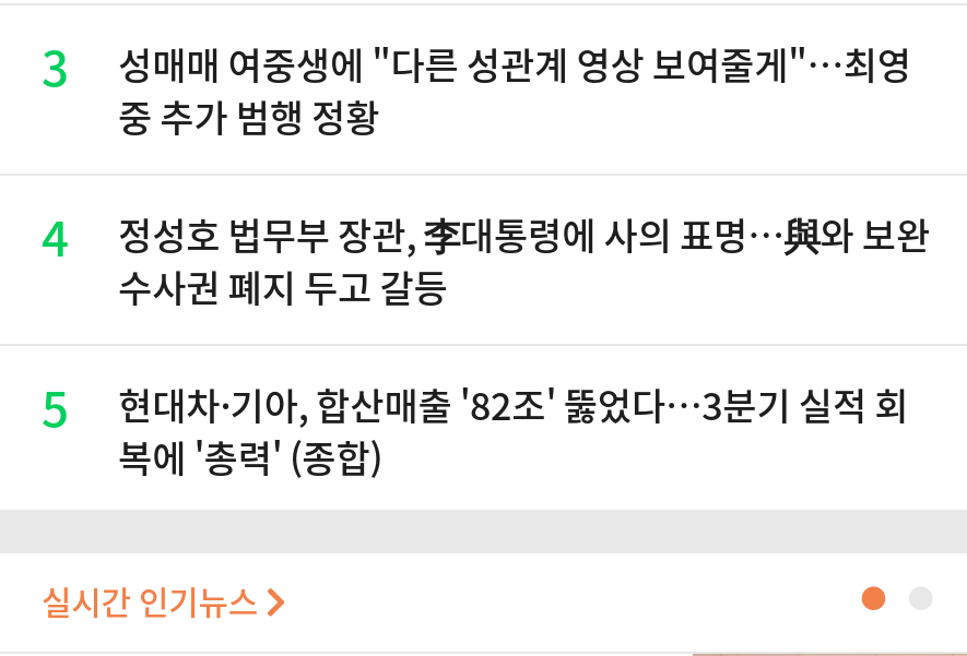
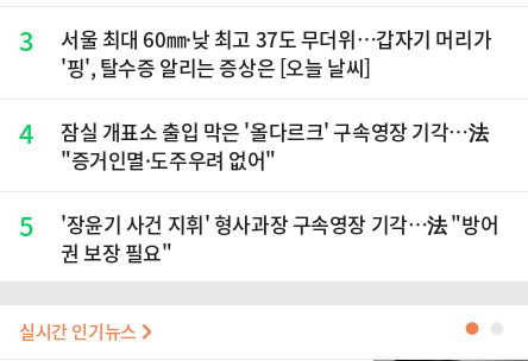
- 성매매 여중생에 "다른 성관계 영상 보여줄게"…최영
- 중 추가 범행 정황
+ 서울 최대 60㎜·낮 최고 37도 무더위…갑자기 머리가
+ '핑', 탈수증 알리는 증상은 [오늘 날씨]

- 정성호 법무부 장관, 李대통령에 사의 표명…與와 보완
- 수사권 폐지 두고 갈등
+ 잠실 개표소 출입 막은 '올다르크' 구속영장 기각…法
+ "증거인멸·도주우려 없어"

- 현대차·기아, 합산매출 '82조' 뚫었다…3분기 실적 회
- 복에 '총력' (종합)
+ '장윤기 사건 지휘' 형사과장 구속영장 기각…法 "방어
+ 권 보장 필요"
